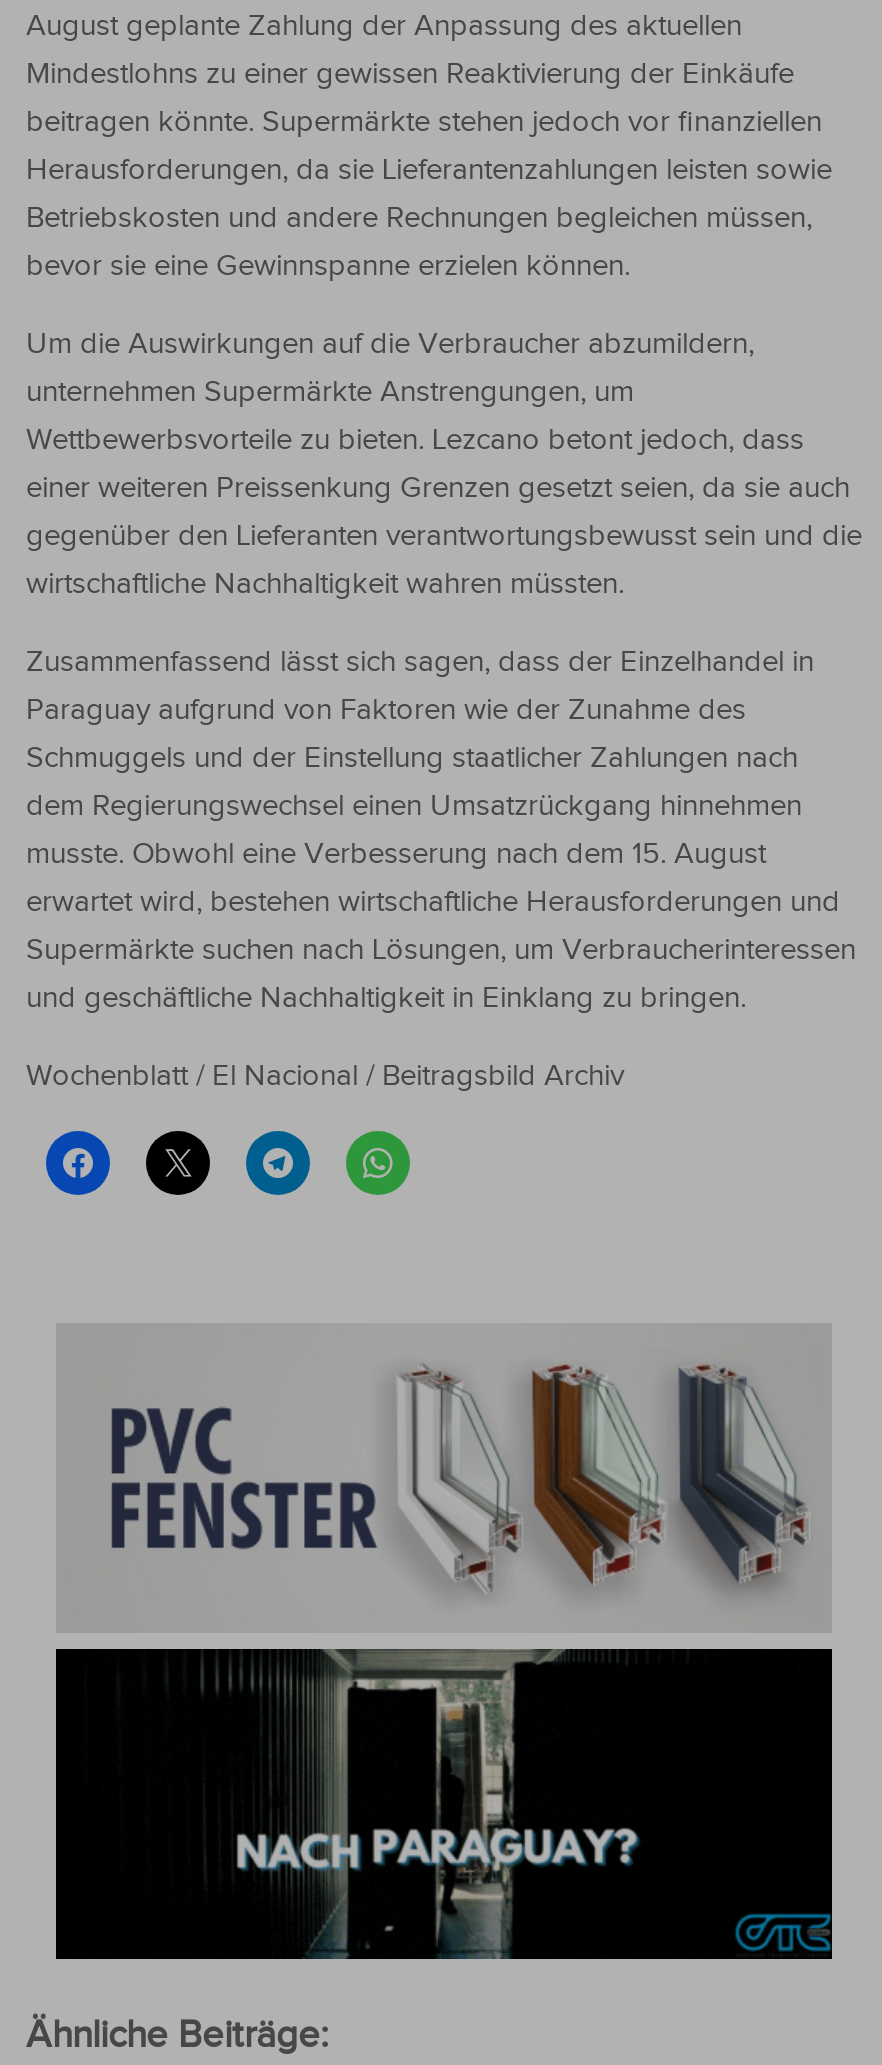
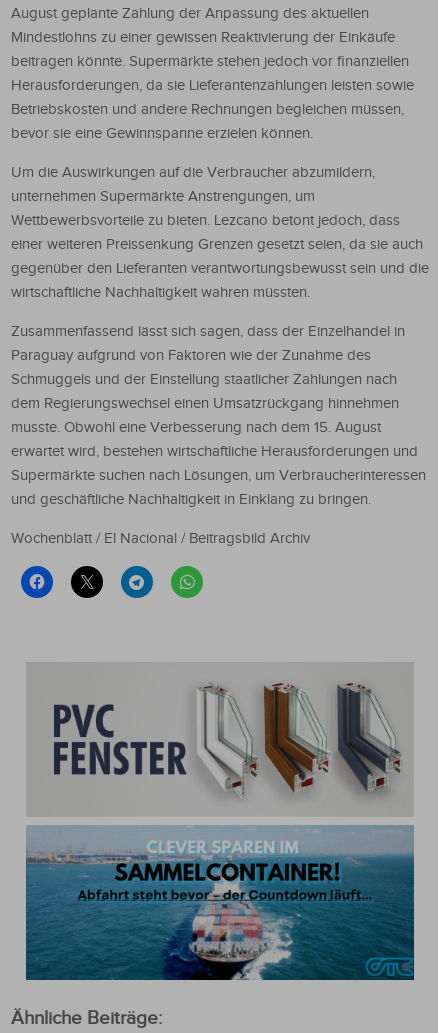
- [image]
+ [image]
